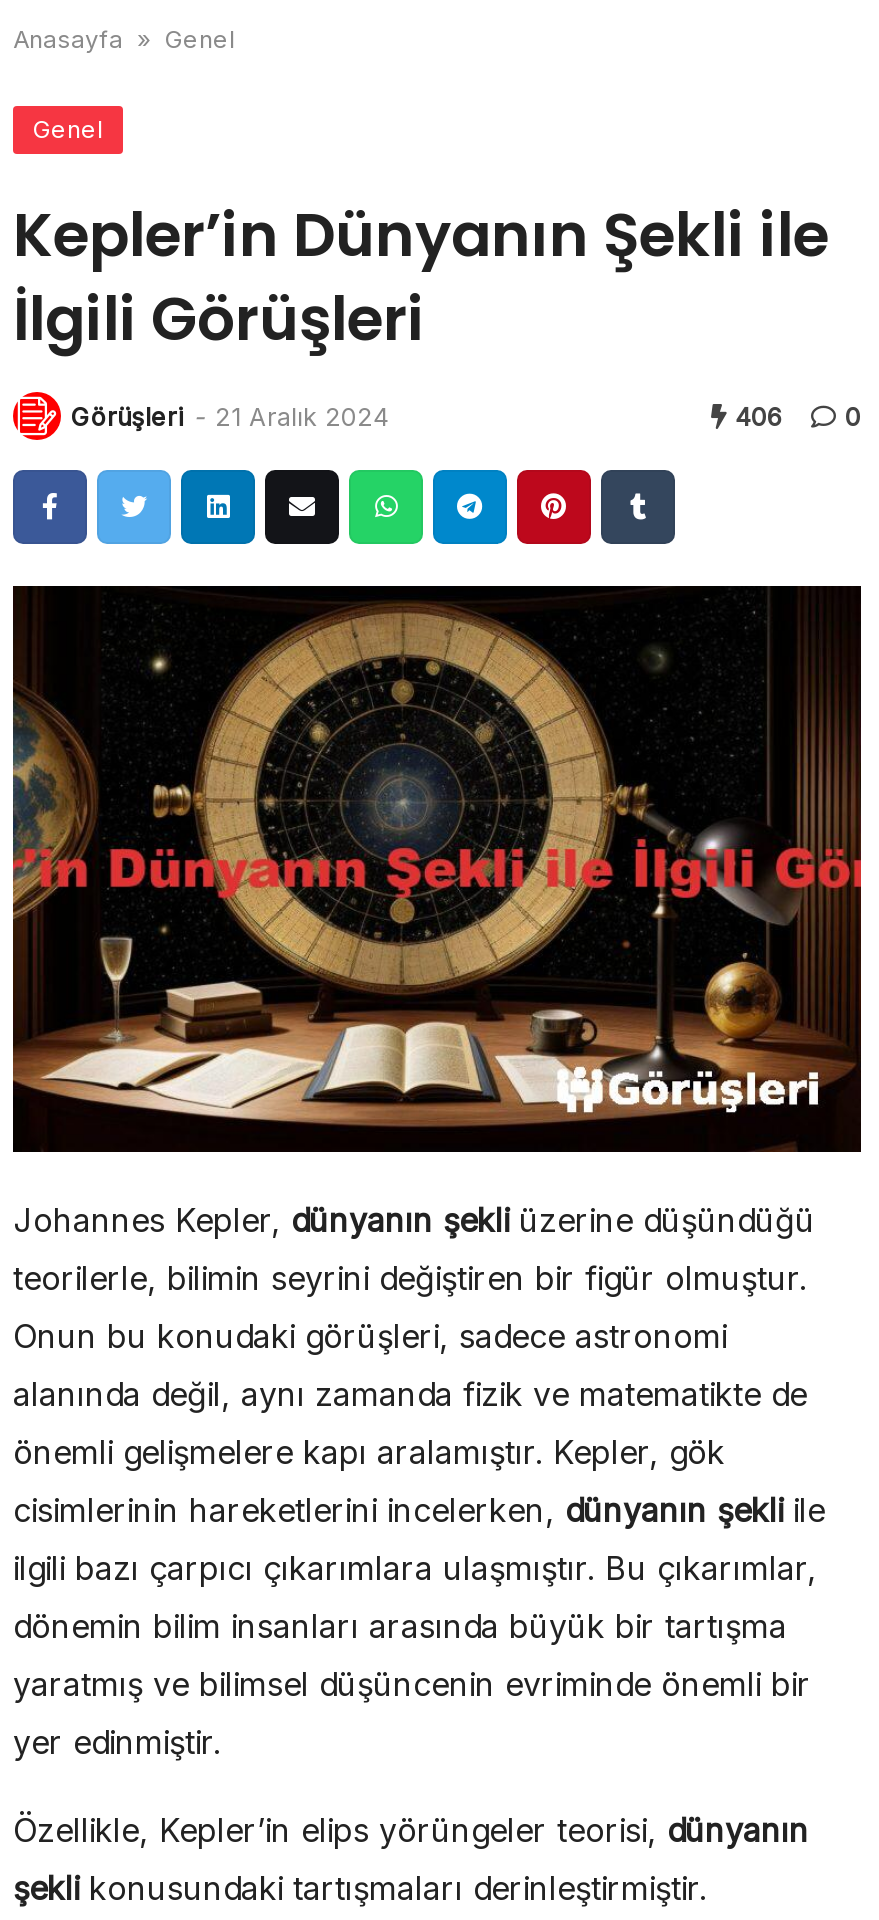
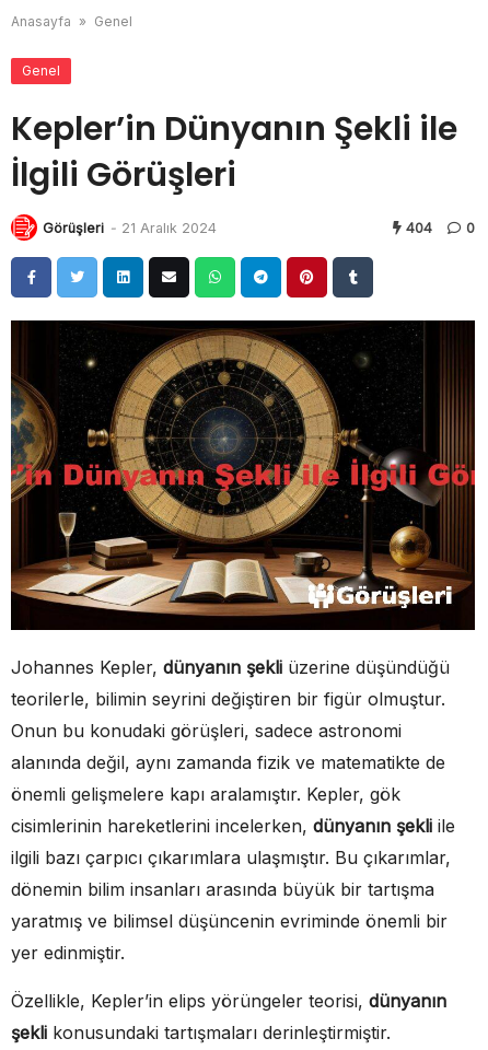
- 406 0
+ 404 0
